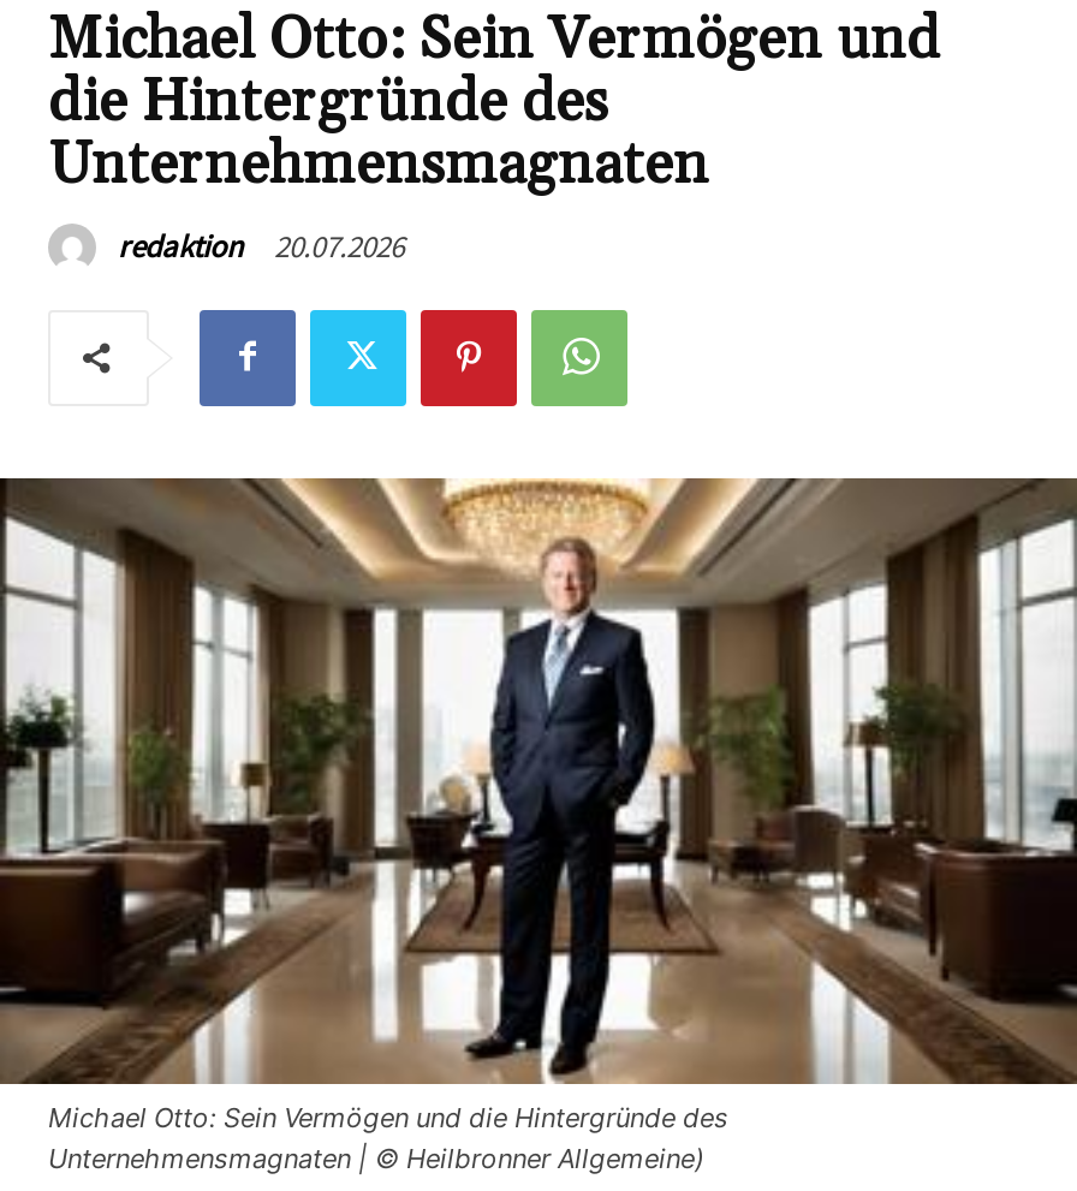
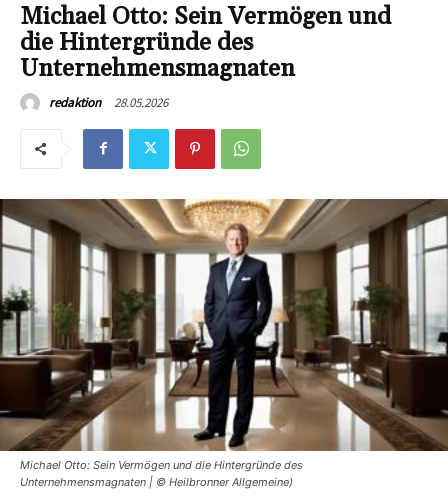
- redaktion 20.07.2026
+ redaktion 28.05.2026
